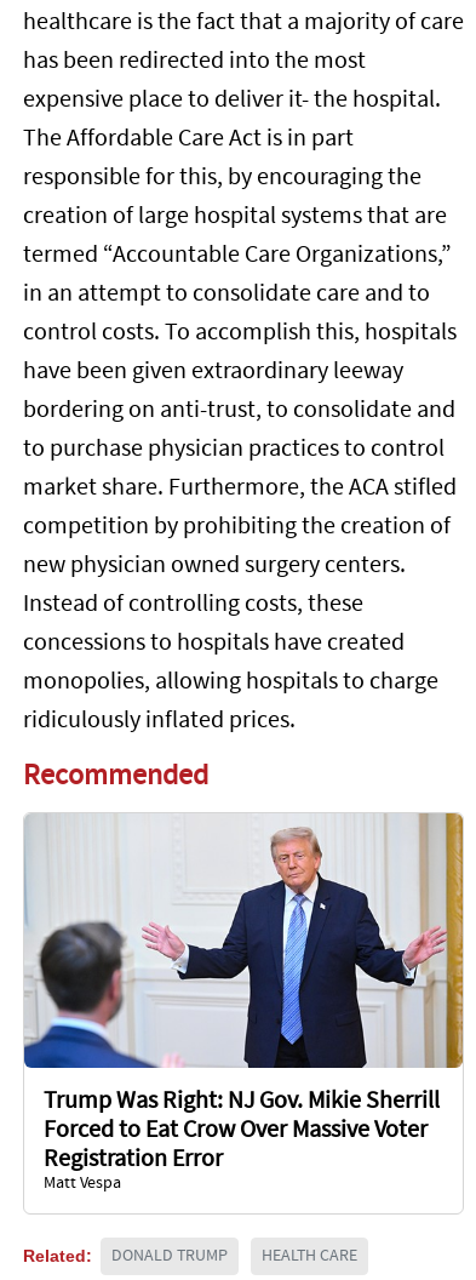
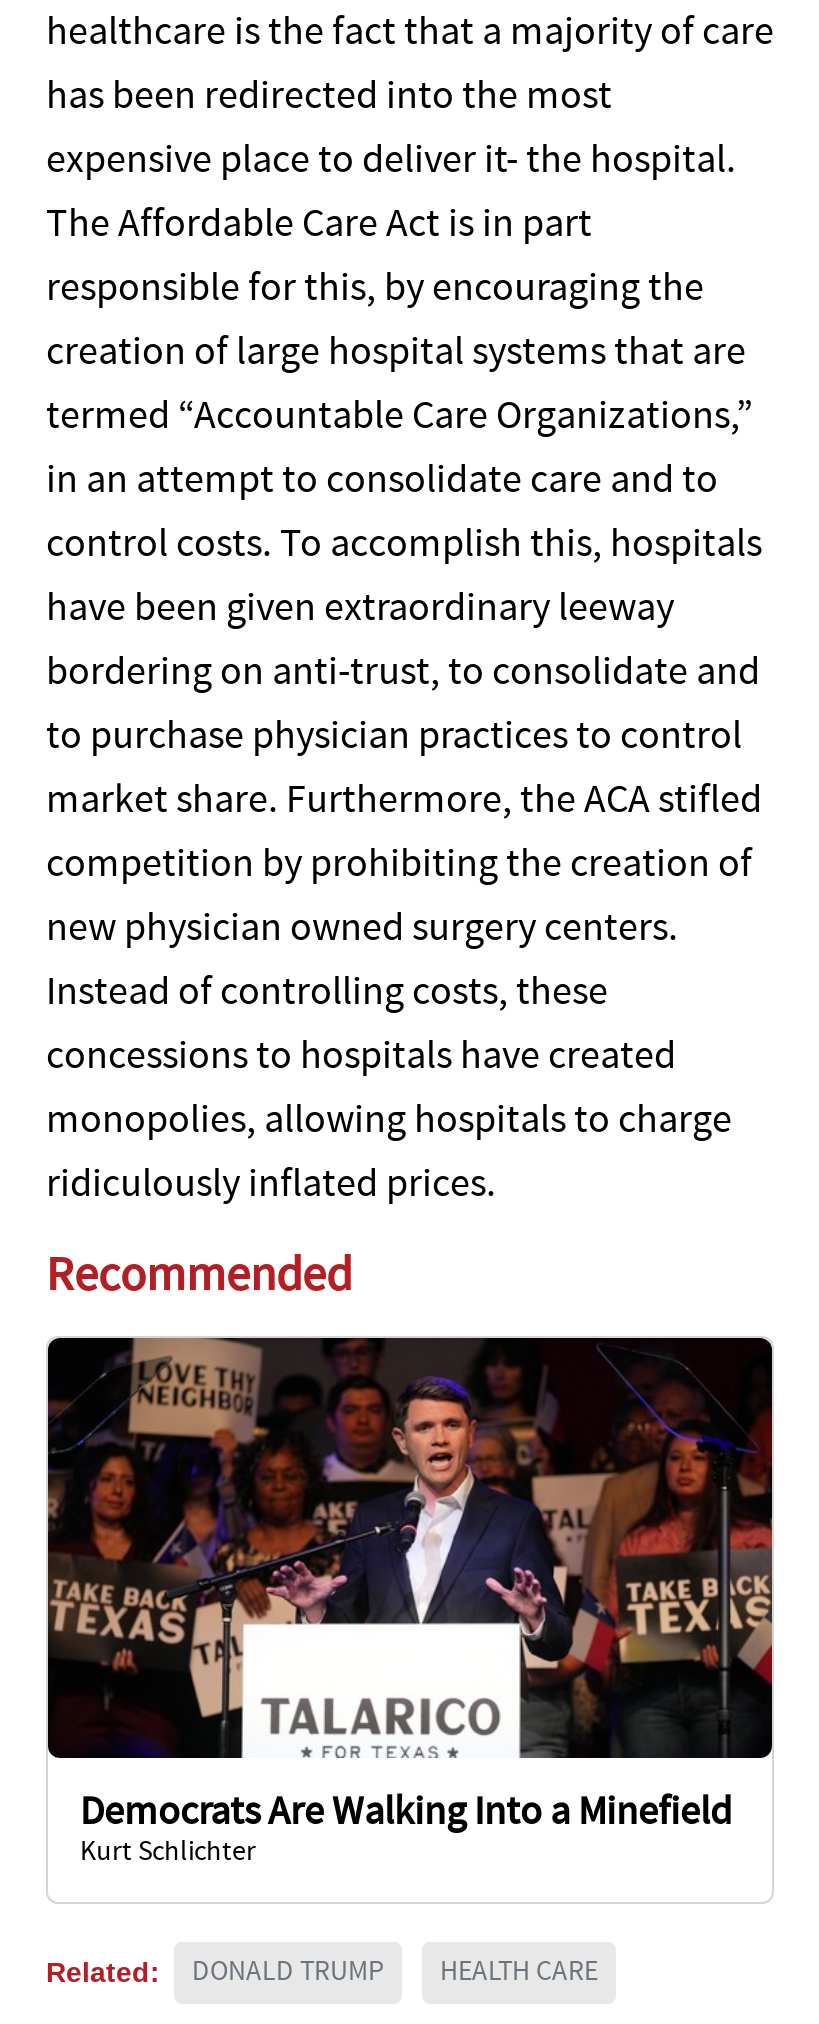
- [image]
- Trump Was Right: NJ Gov. Mikie Sherrill
- Forced to Eat Crow Over Massive Voter
- Registration Error
- Matt Vespa
+ [image]
+ Democrats Are Walking Into a Minefield
+ Kurt Schlichter
